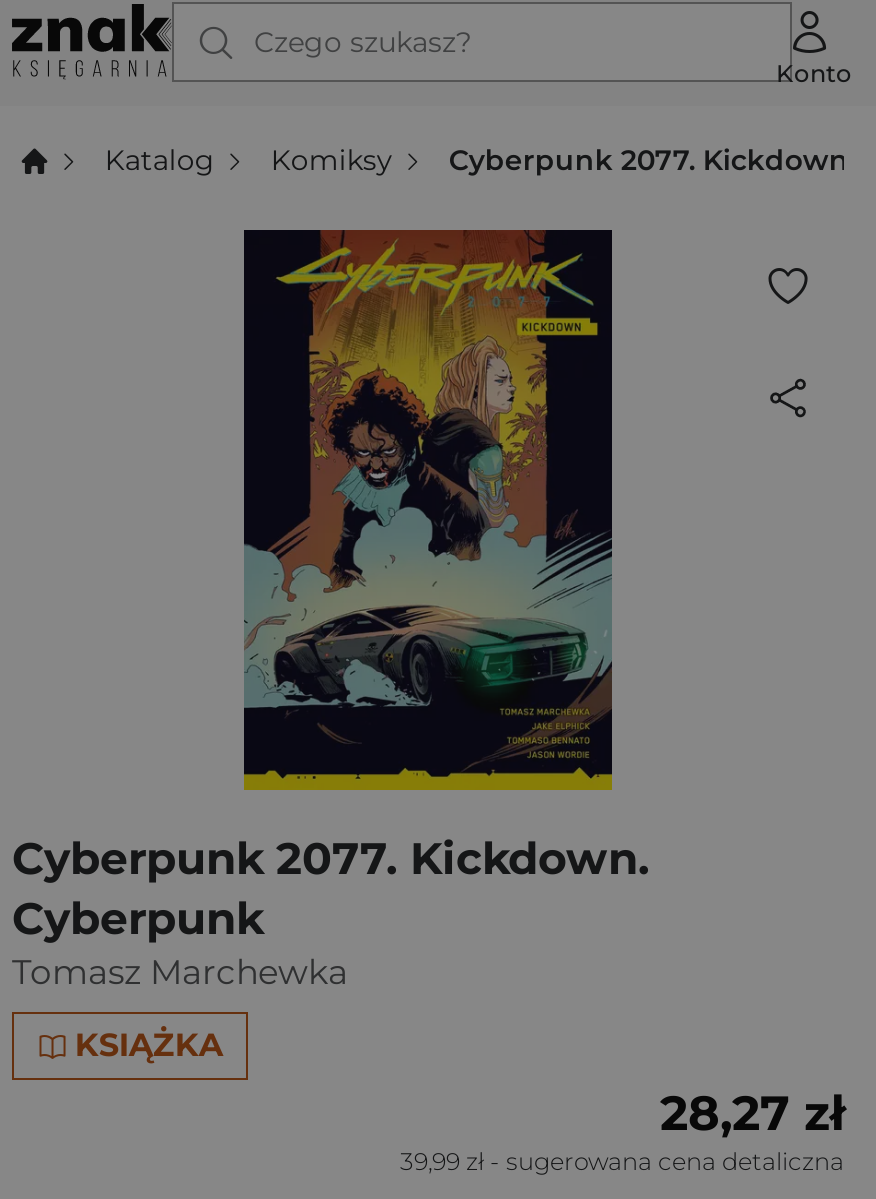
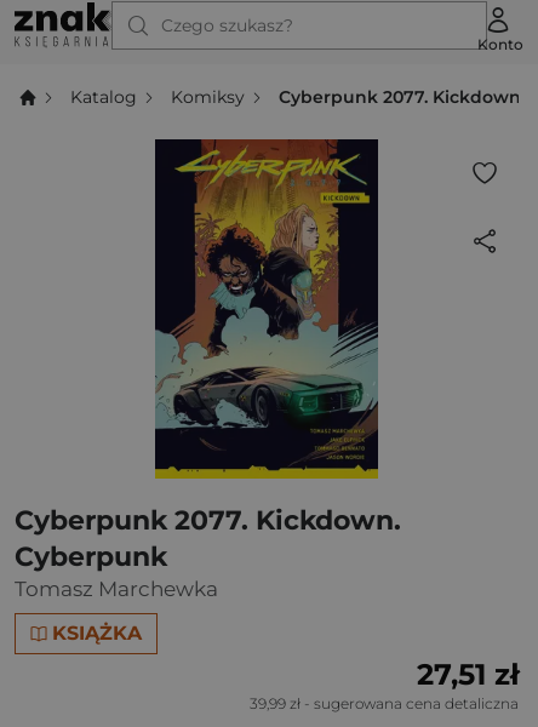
- 28,27 zł
+ 27,51 zł
